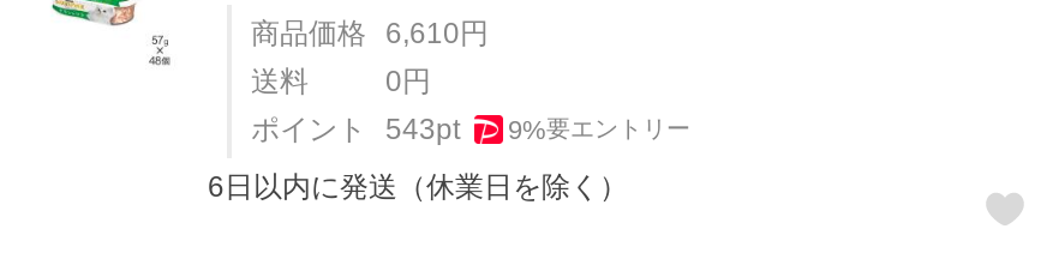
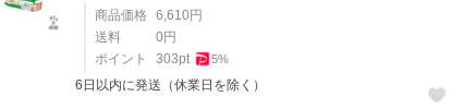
- ポイント 543pt
- 9%要エントリー
+ ポイント 303pt
+ 5%
